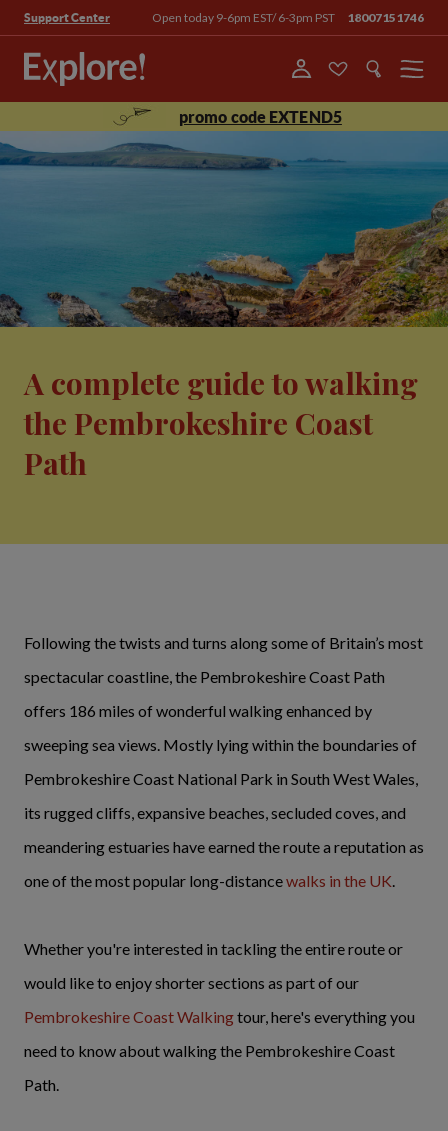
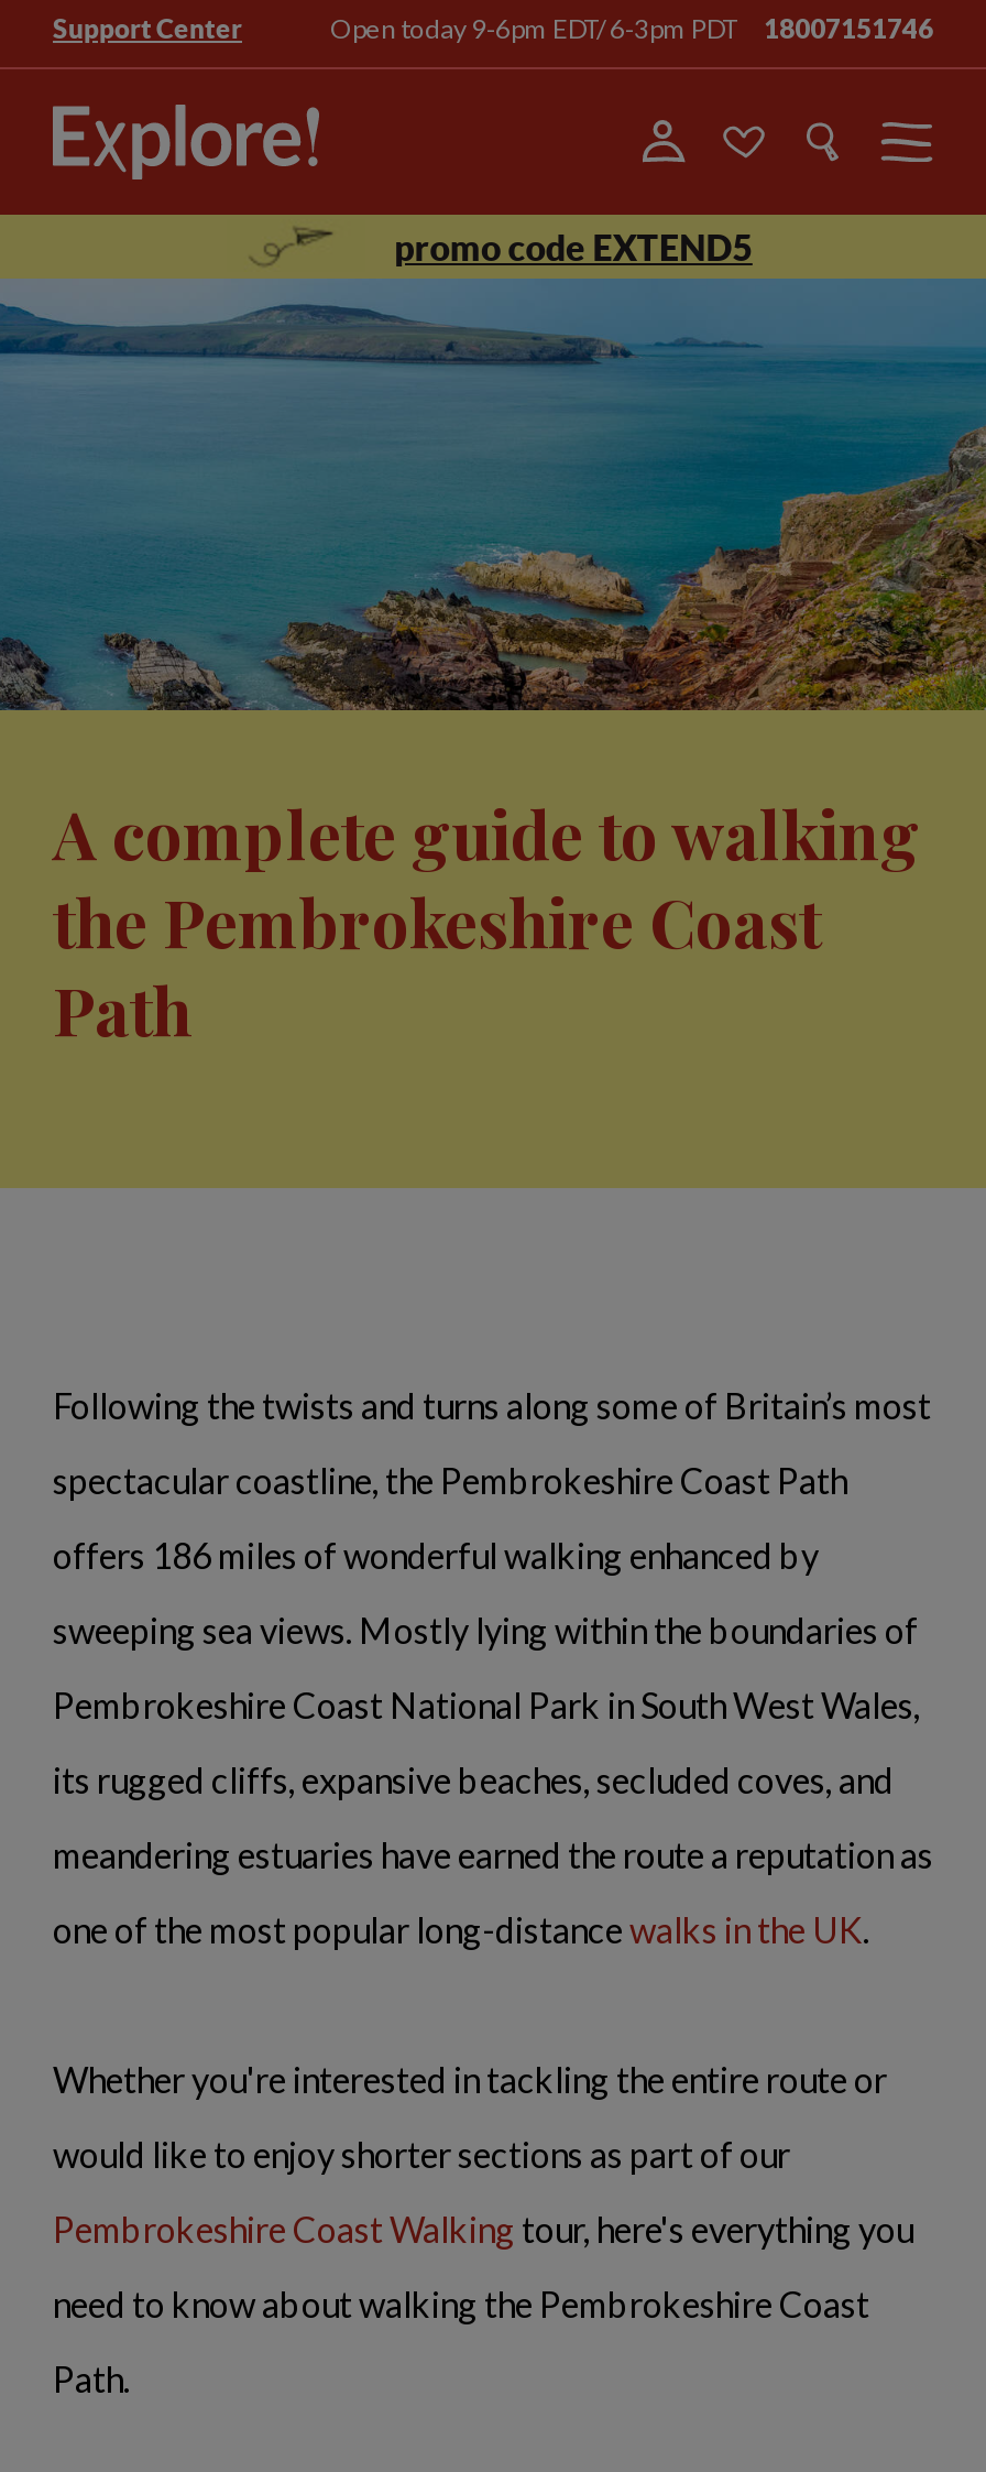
- Open today 9-6pm EST/ 6-3pm PST
+ Open today 9-6pm EDT/ 6-3pm PDT
